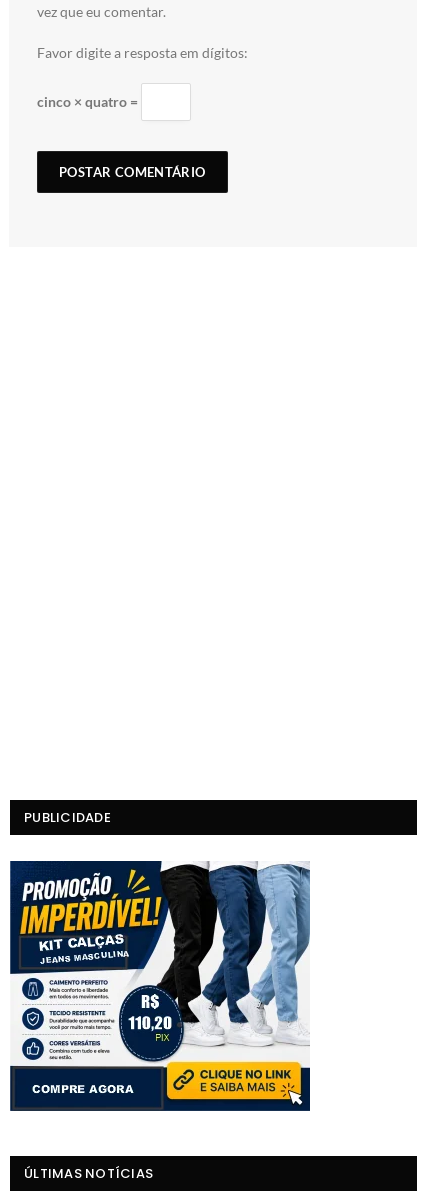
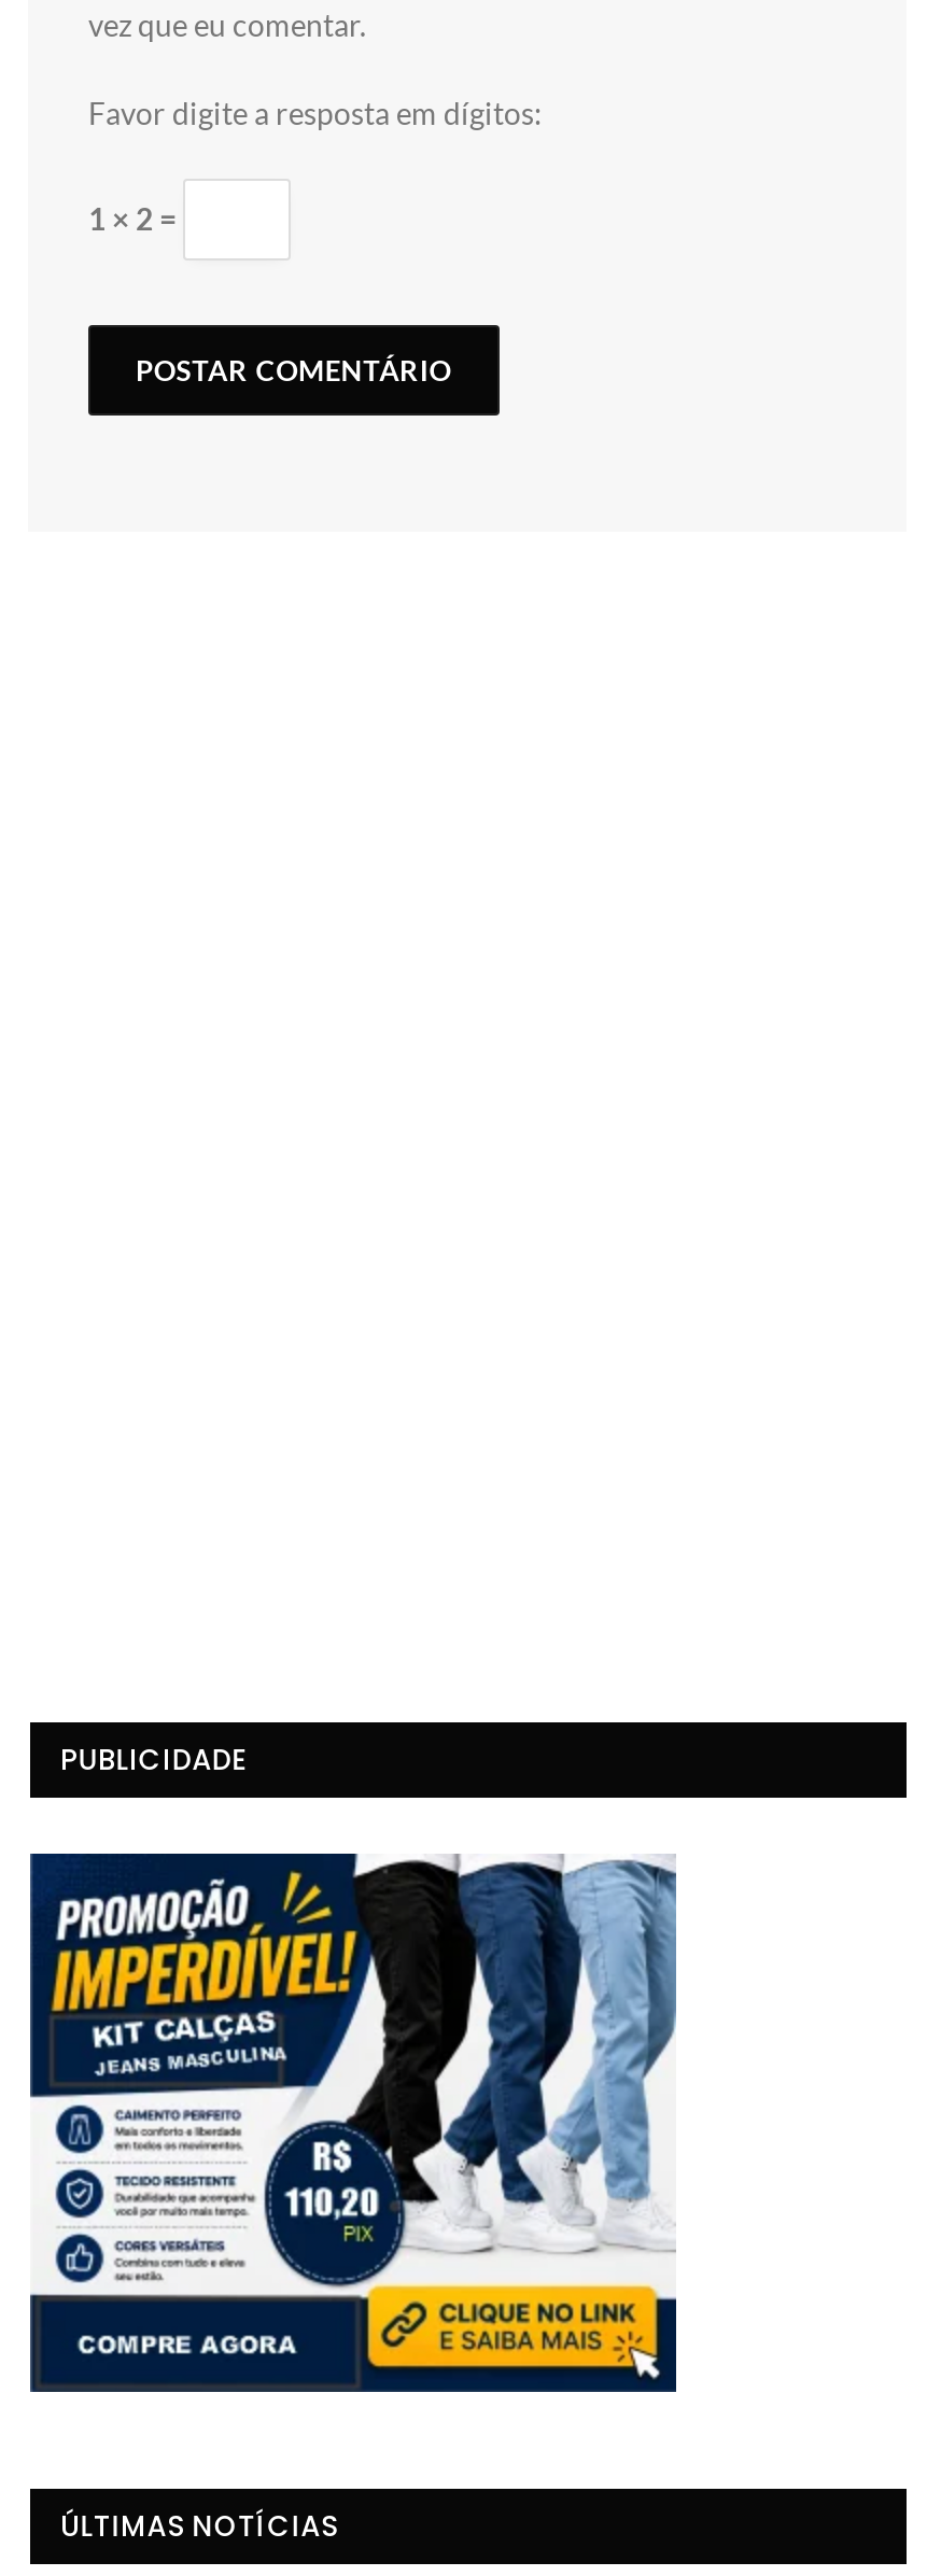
- cinco × quatro =
+ 1 × 2 =
